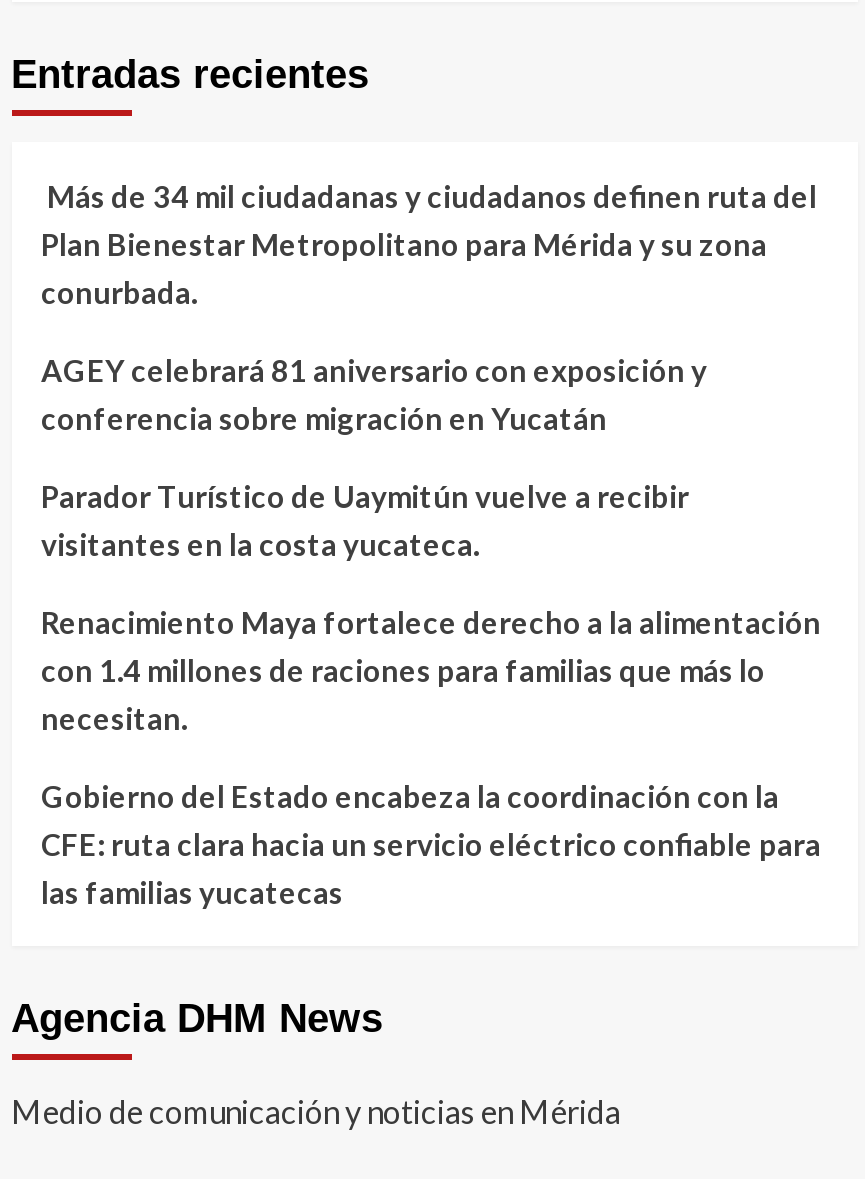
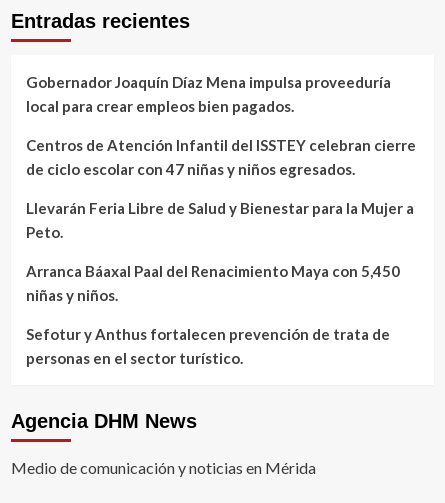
- Más de 34 mil ciudadanas y ciudadanos definen ruta del
- Plan Bienestar Metropolitano para Mérida y su zona
- conurbada.
+ Gobernador Joaquín Díaz Mena impulsa proveeduría
+ local para crear empleos bien pagados.

- AGEY celebrará 81 aniversario con exposición y
- conferencia sobre migración en Yucatán
+ Centros de Atención Infantil del ISSTEY celebran cierre
+ de ciclo escolar con 47 niñas y niños egresados.

- Parador Turístico de Uaymitún vuelve a recibir
- visitantes en la costa yucateca.
+ Llevarán Feria Libre de Salud y Bienestar para la Mujer a
+ Peto.

- Renacimiento Maya fortalece derecho a la alimentación
- con 1.4 millones de raciones para familias que más lo
- necesitan.
+ Arranca Báaxal Paal del Renacimiento Maya con 5,450
+ niñas y niños.

- Gobierno del Estado encabeza la coordinación con la
- CFE: ruta clara hacia un servicio eléctrico confiable para
- las familias yucatecas
+ Sefotur y Anthus fortalecen prevención de trata de
+ personas en el sector turístico.
